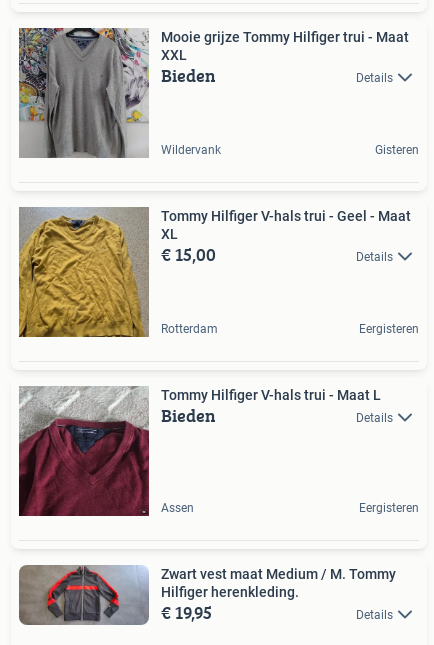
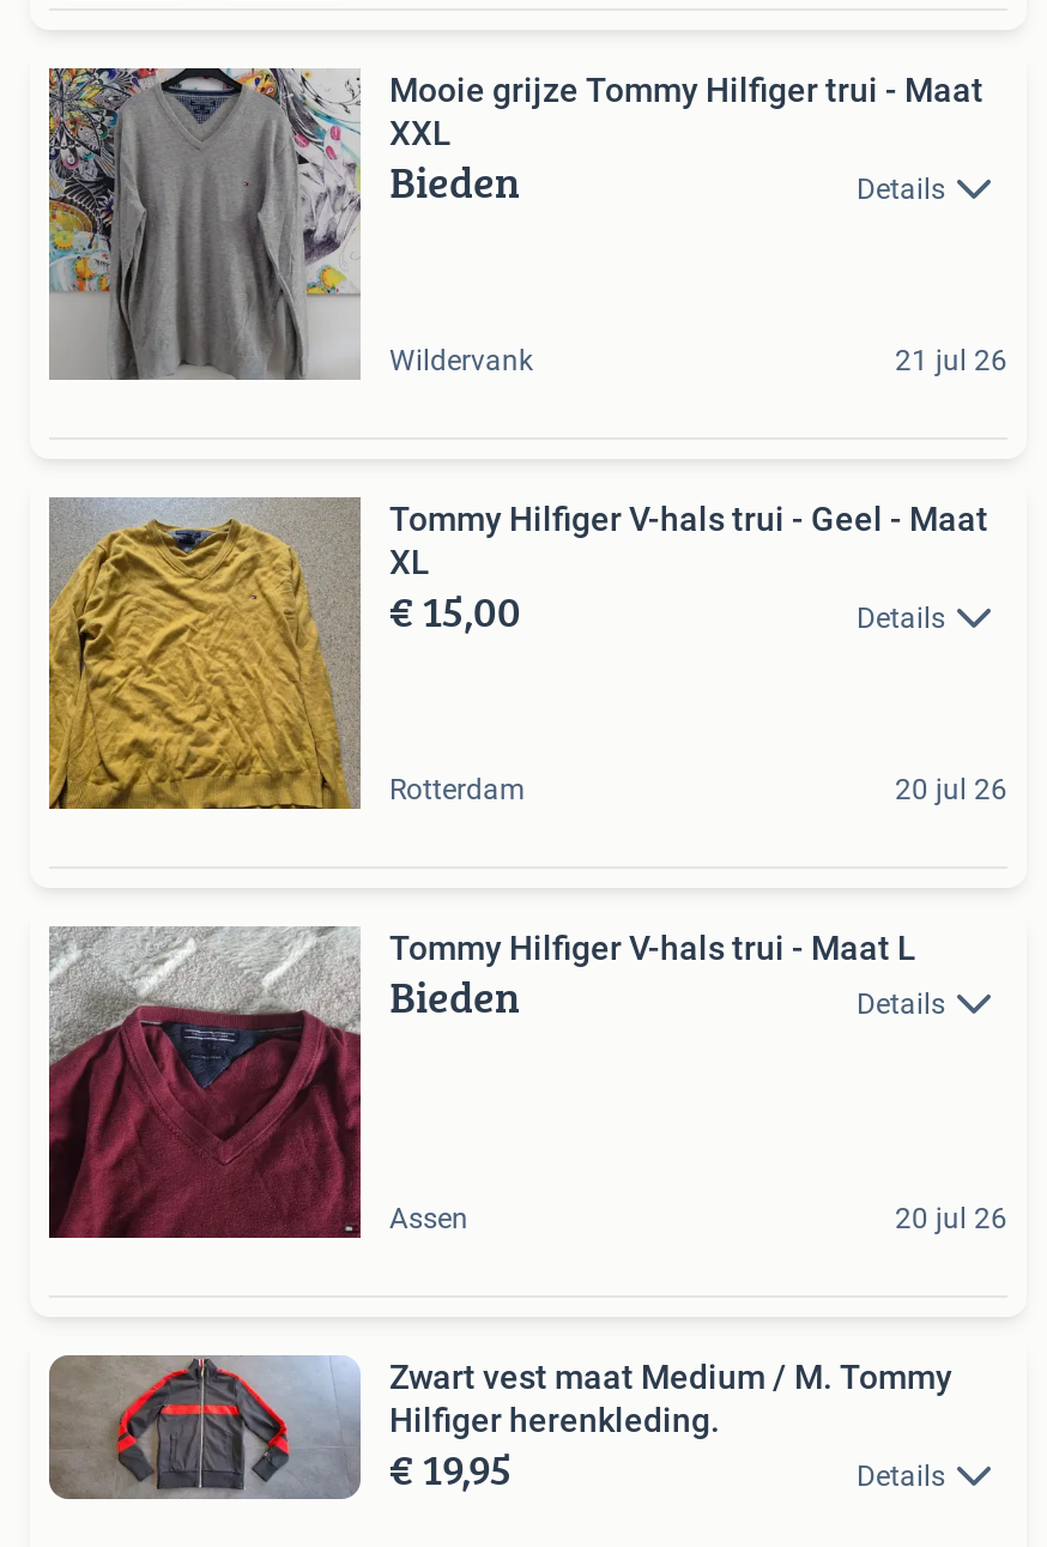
- Gisteren
+ 21 jul 26

- Eergisteren
+ 20 jul 26

- Eergisteren
+ 20 jul 26
